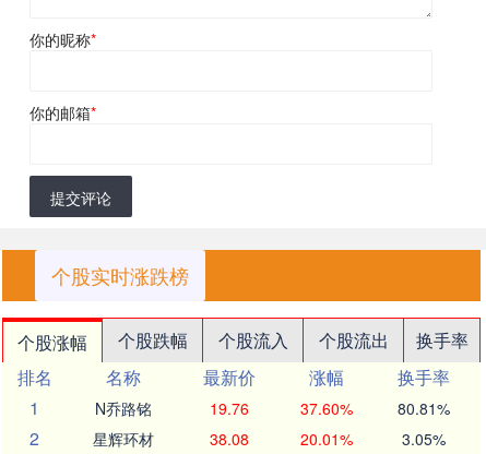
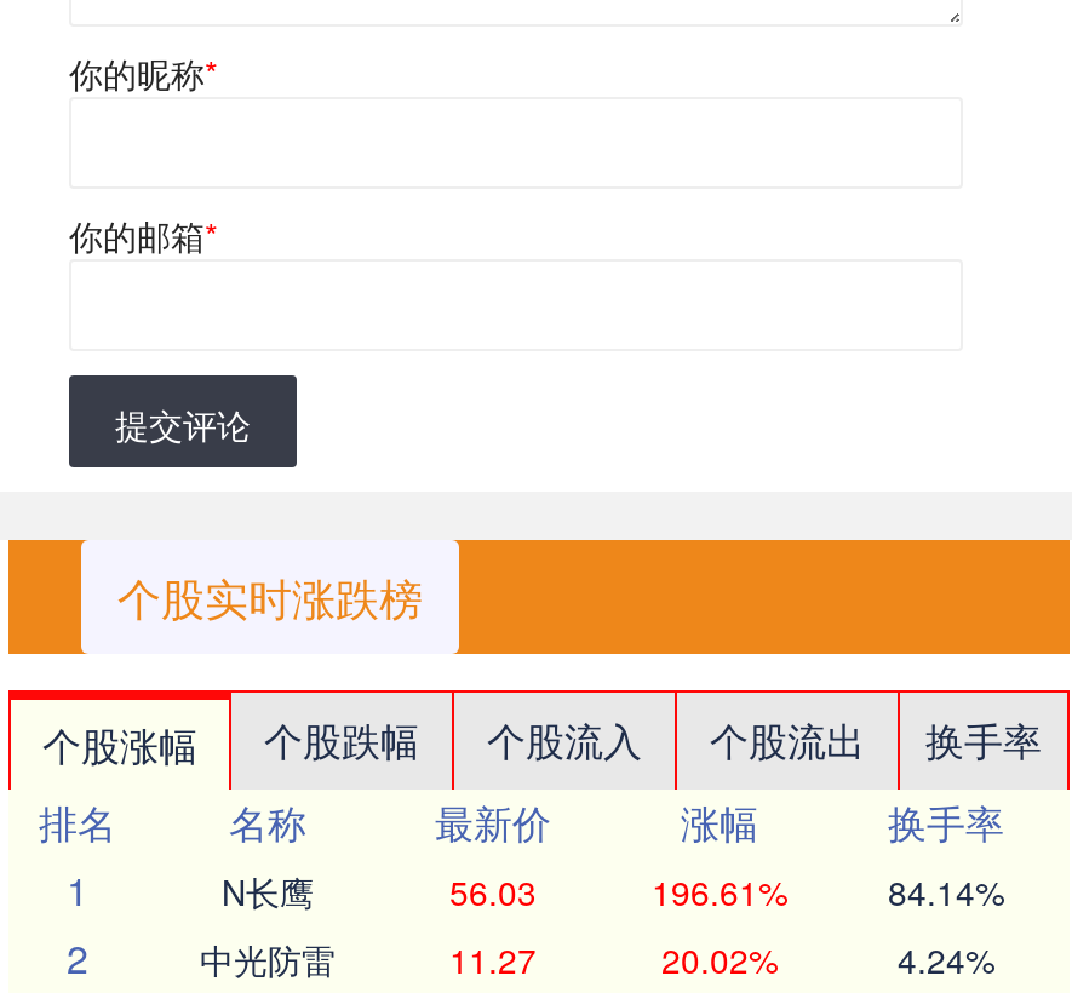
- N乔路铭
- 19.76
- 37.60%
- 80.81%
+ N长鹰
+ 56.03
+ 196.61%
+ 84.14%

- 星辉环材
- 38.08
- 20.01%
- 3.05%
+ 中光防雷
+ 11.27
+ 20.02%
+ 4.24%
